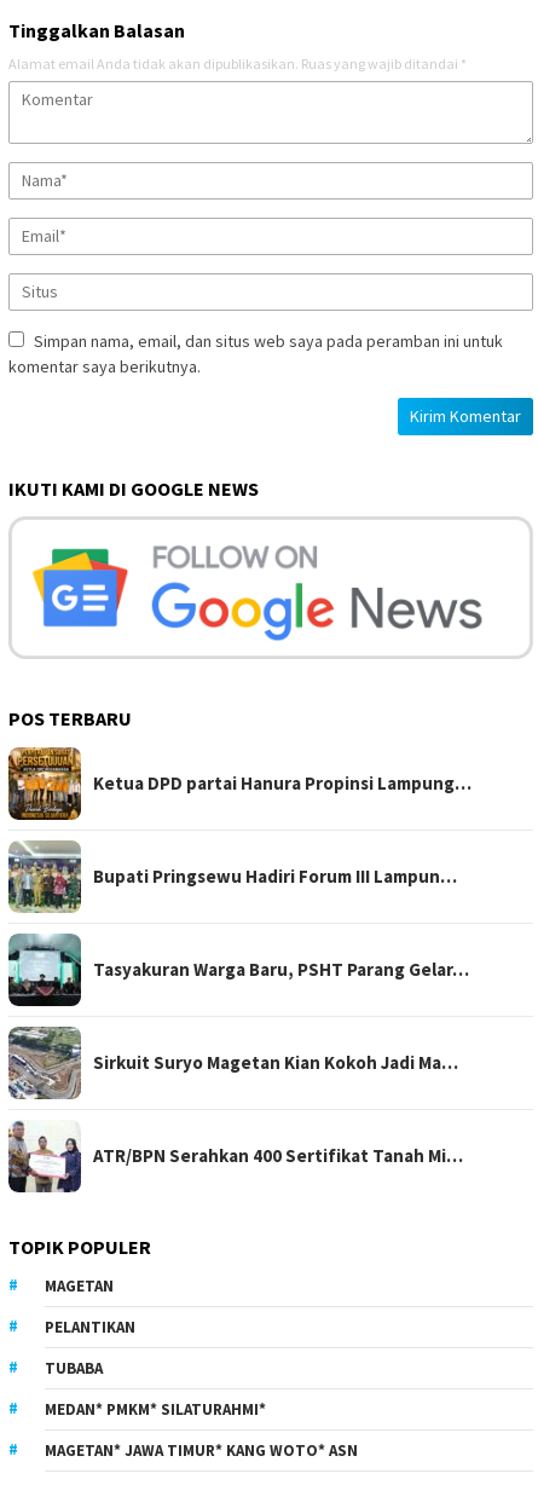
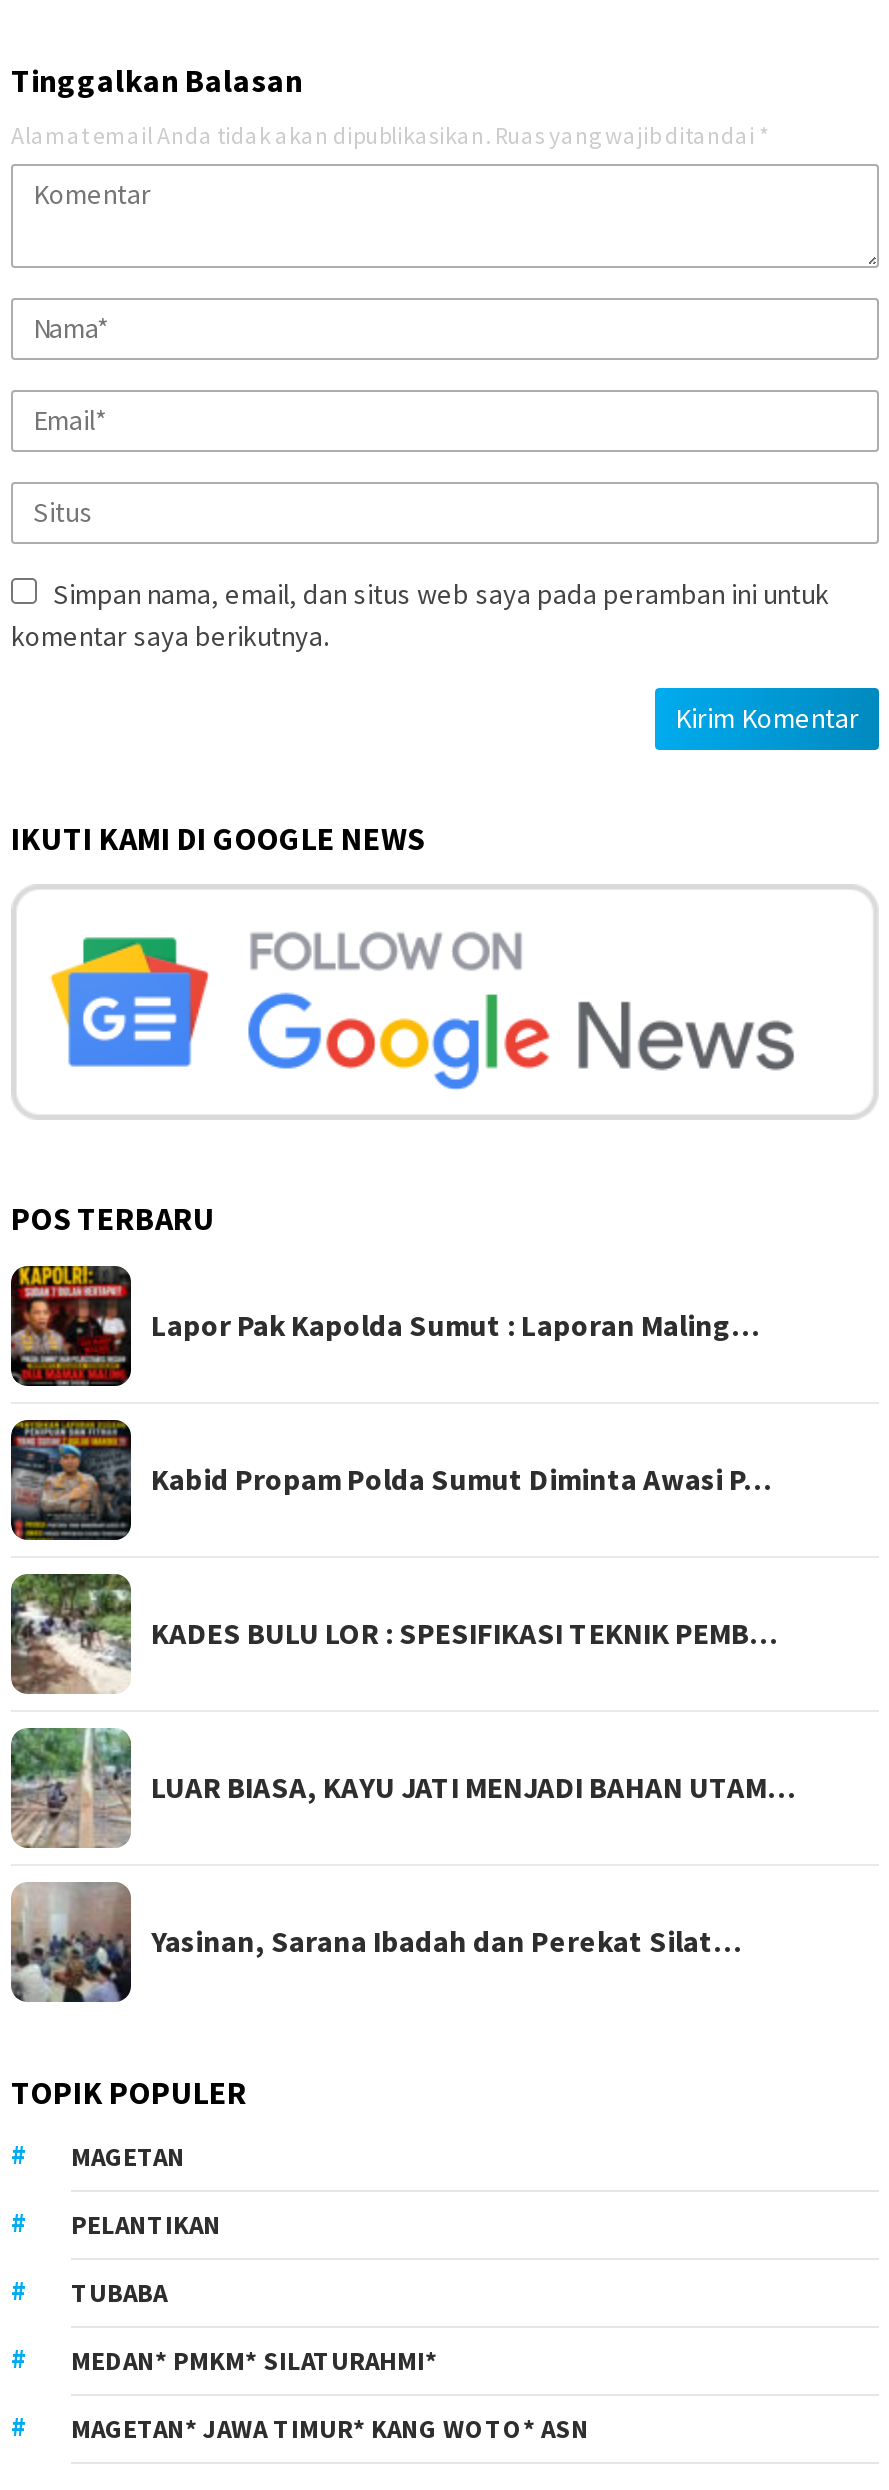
- [image]
- Ketua DPD partai Hanura Propinsi Lampung…
+ [image]
+ Lapor Pak Kapolda Sumut : Laporan Maling…

- [image]
- Bupati Pringsewu Hadiri Forum III Lampun…
+ [image]
+ Kabid Propam Polda Sumut Diminta Awasi P…

- [image]
- Tasyakuran Warga Baru, PSHT Parang Gelar…
+ [image]
+ KADES BULU LOR : SPESIFIKASI TEKNIK PEMB…

- [image]
- Sirkuit Suryo Magetan Kian Kokoh Jadi Ma…
+ [image]
+ LUAR BIASA, KAYU JATI MENJADI BAHAN UTAM…

- [image]
- ATR/BPN Serahkan 400 Sertifikat Tanah Mi…
+ [image]
+ Yasinan, Sarana Ibadah dan Perekat Silat…
